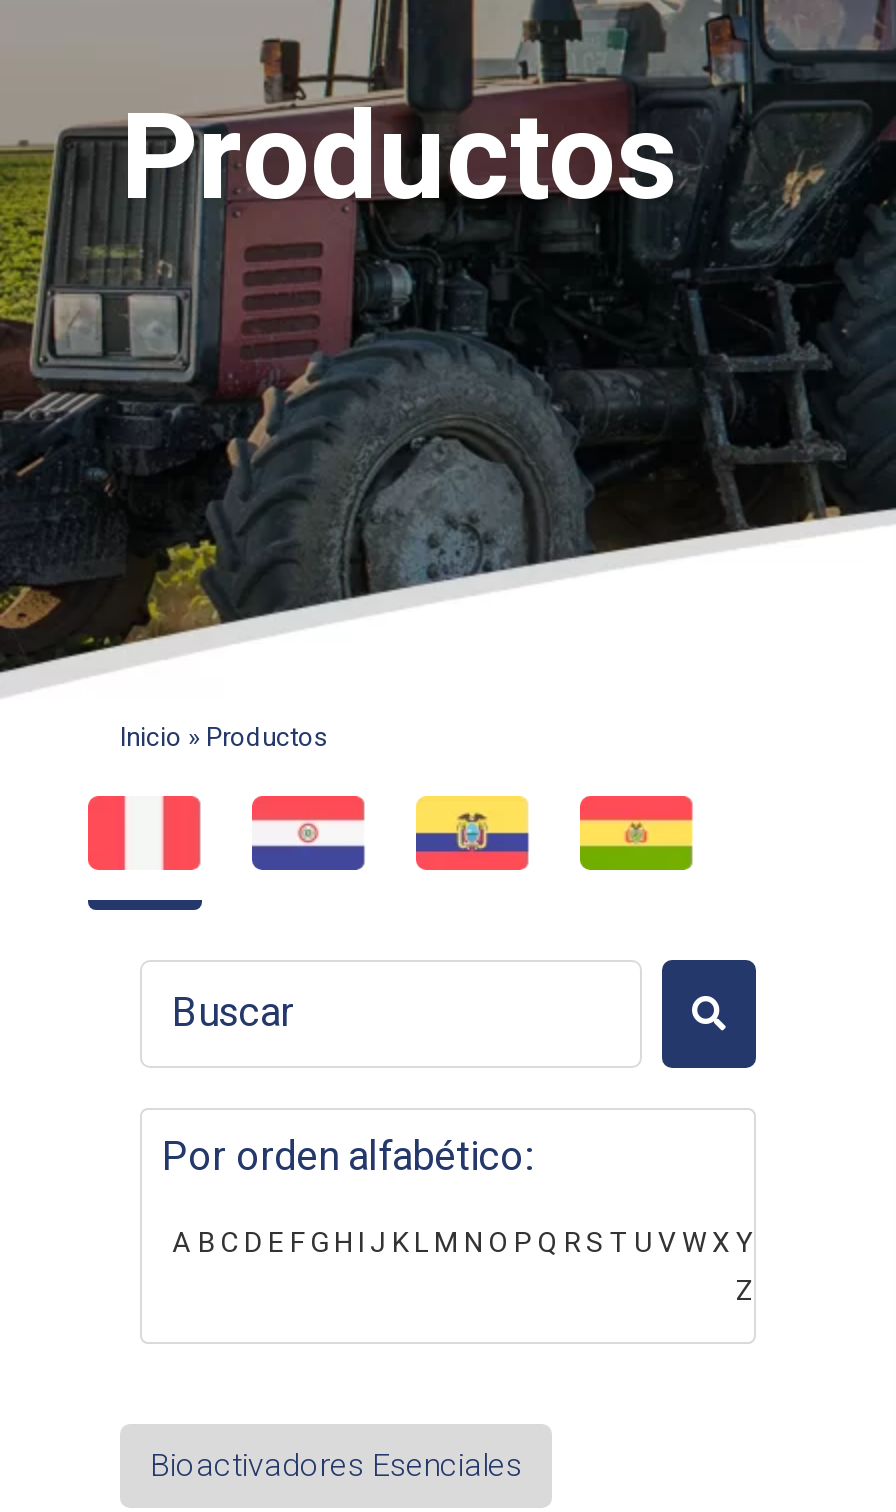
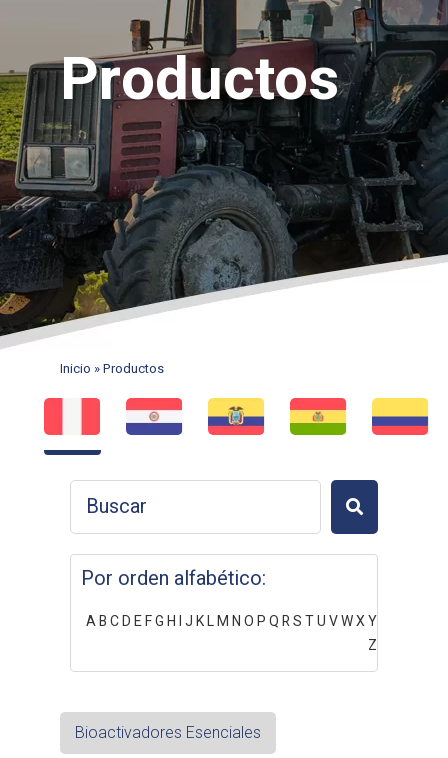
+ [image]
